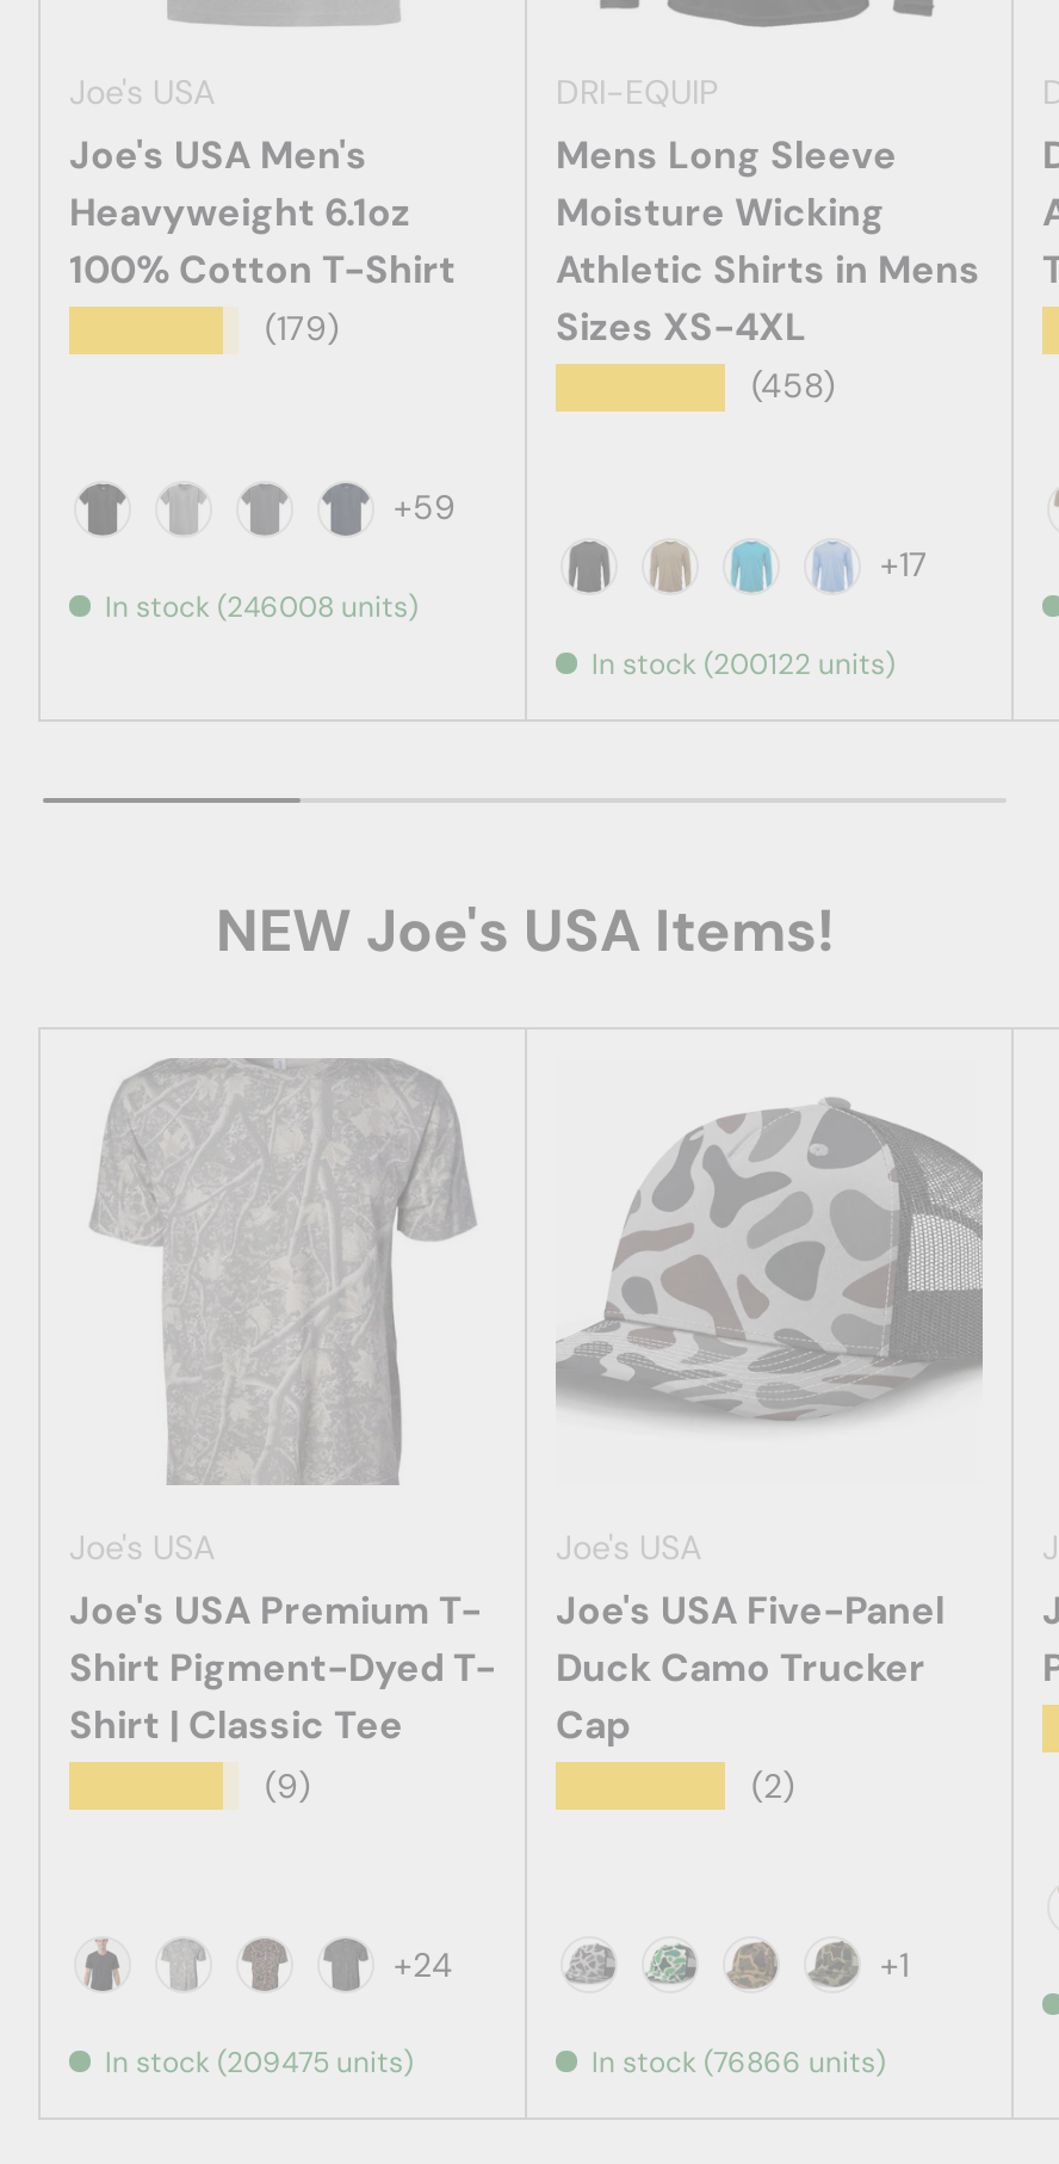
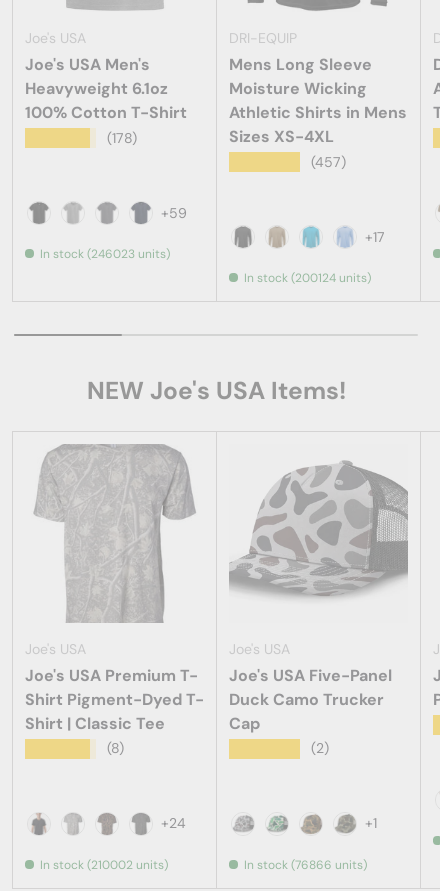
- (179)
+ (178)

- (458)
+ (457)

- In stock (246008 units)
+ In stock (246023 units)

- In stock (200122 units)
+ In stock (200124 units)

- (9)
+ (8)

- In stock (209475 units)
+ In stock (210002 units)
